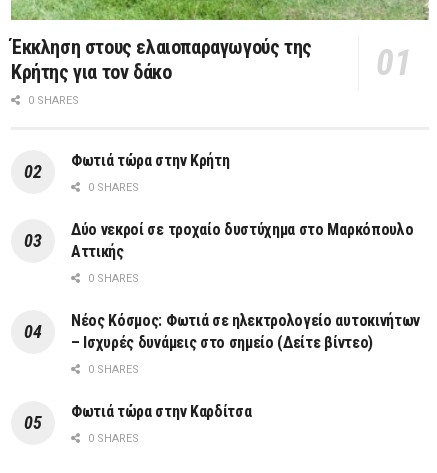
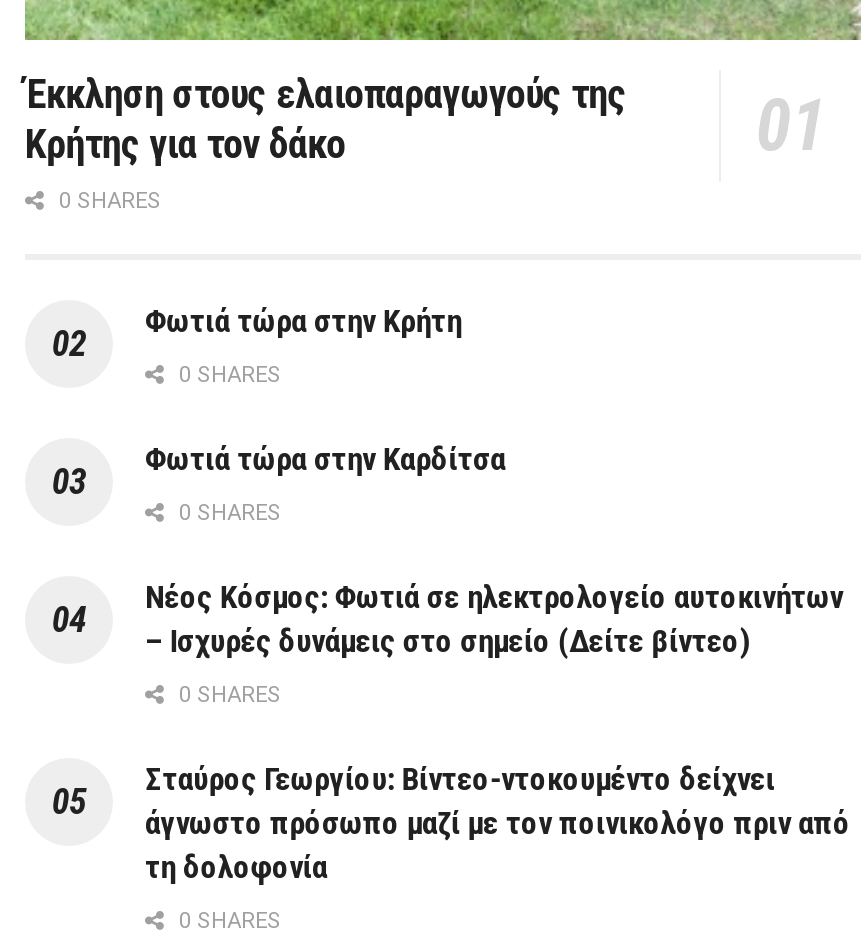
- Δύο νεκροί σε τροχαίο δυστύχημα στο Μαρκόπουλο
- Αττικής

moved up: 0 SHARES | Νέος Κόσμος: Φωτιά σε ηλεκτρολογείο αυτοκινήτων | – Ισχυρές δυνάμεις στο σημείο (Δείτε βίντεο) | 0 SHARES

+ Σταύρος Γεωργίου: Βίντεο-ντοκουμέντο δείχνει
+ άγνωστο πρόσωπο μαζί με τον ποινικολόγο πριν από
+ τη δολοφονία

moved up: Φωτιά τώρα στην Καρδίτσα
